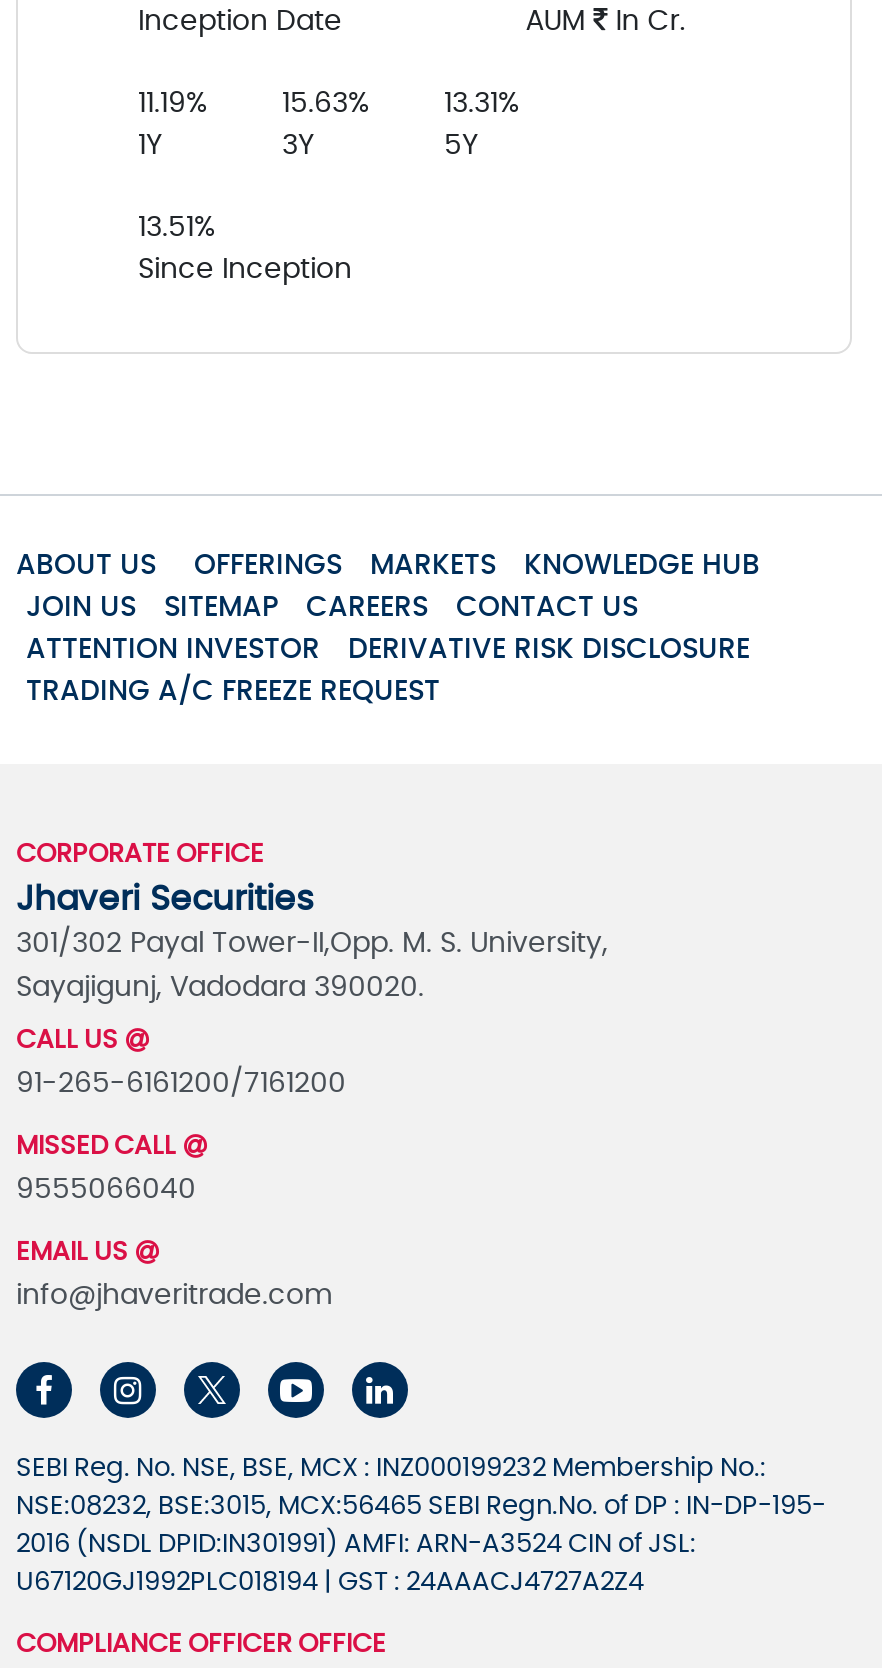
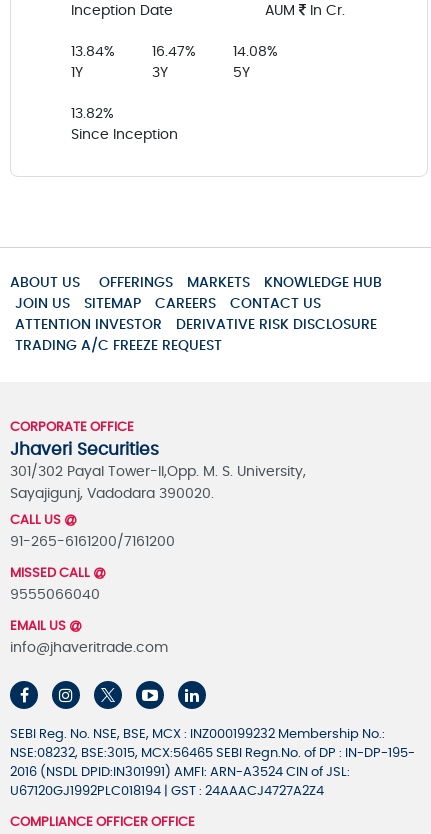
- 11.19%
+ 13.84%

- 15.63%
+ 16.47%

- 13.31%
+ 14.08%

- 13.51%
+ 13.82%
